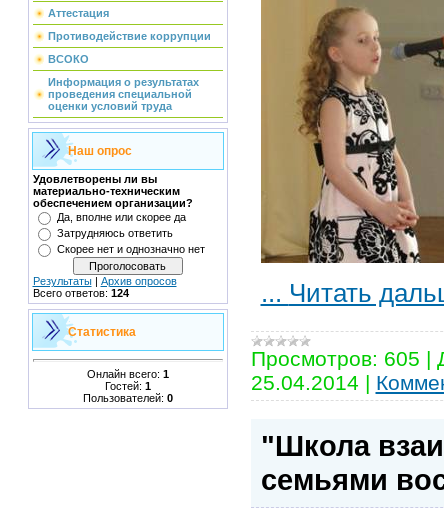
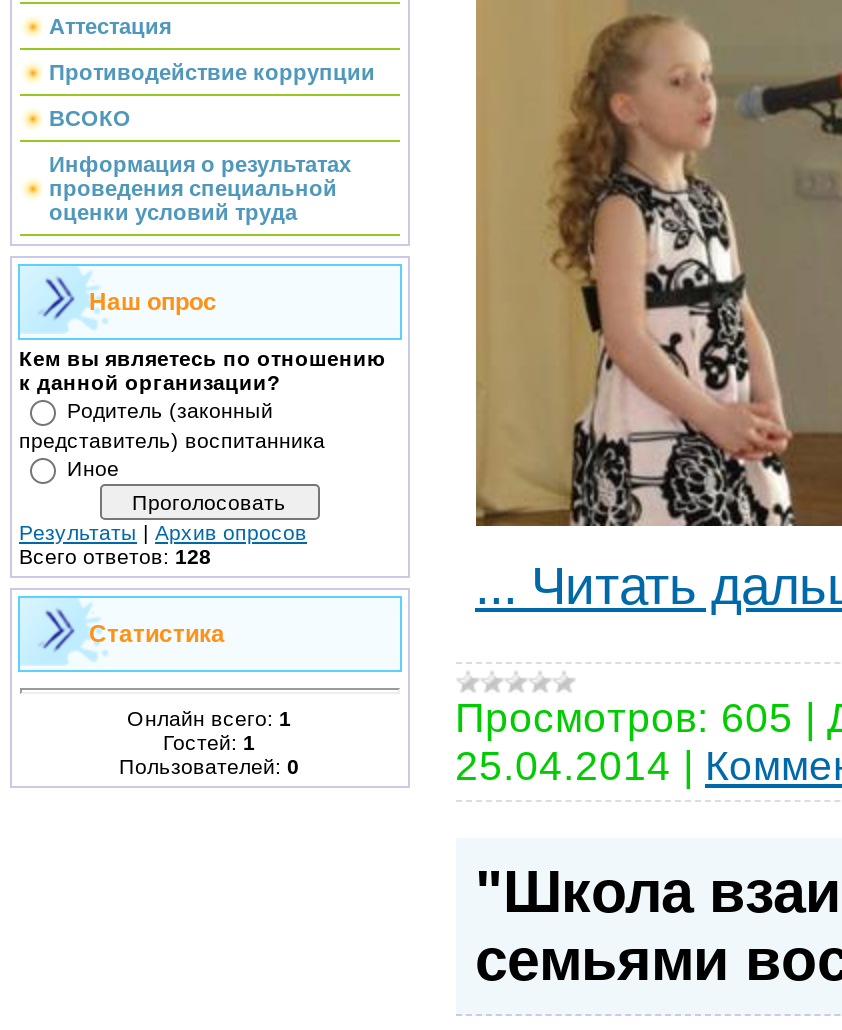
- Удовлетворены ли вы
- материально-техническим
- обеспечением организации?
- Да, вполне или скорее да
- Затрудняюсь ответить
- Скорее нет и однозначно нет
+ Кем вы являетесь по отношению
+ к данной организации?
+ Родитель (законный
+ представитель) воспитанника
+ Иное

- Всего ответов:124
+ Всего ответов:128
